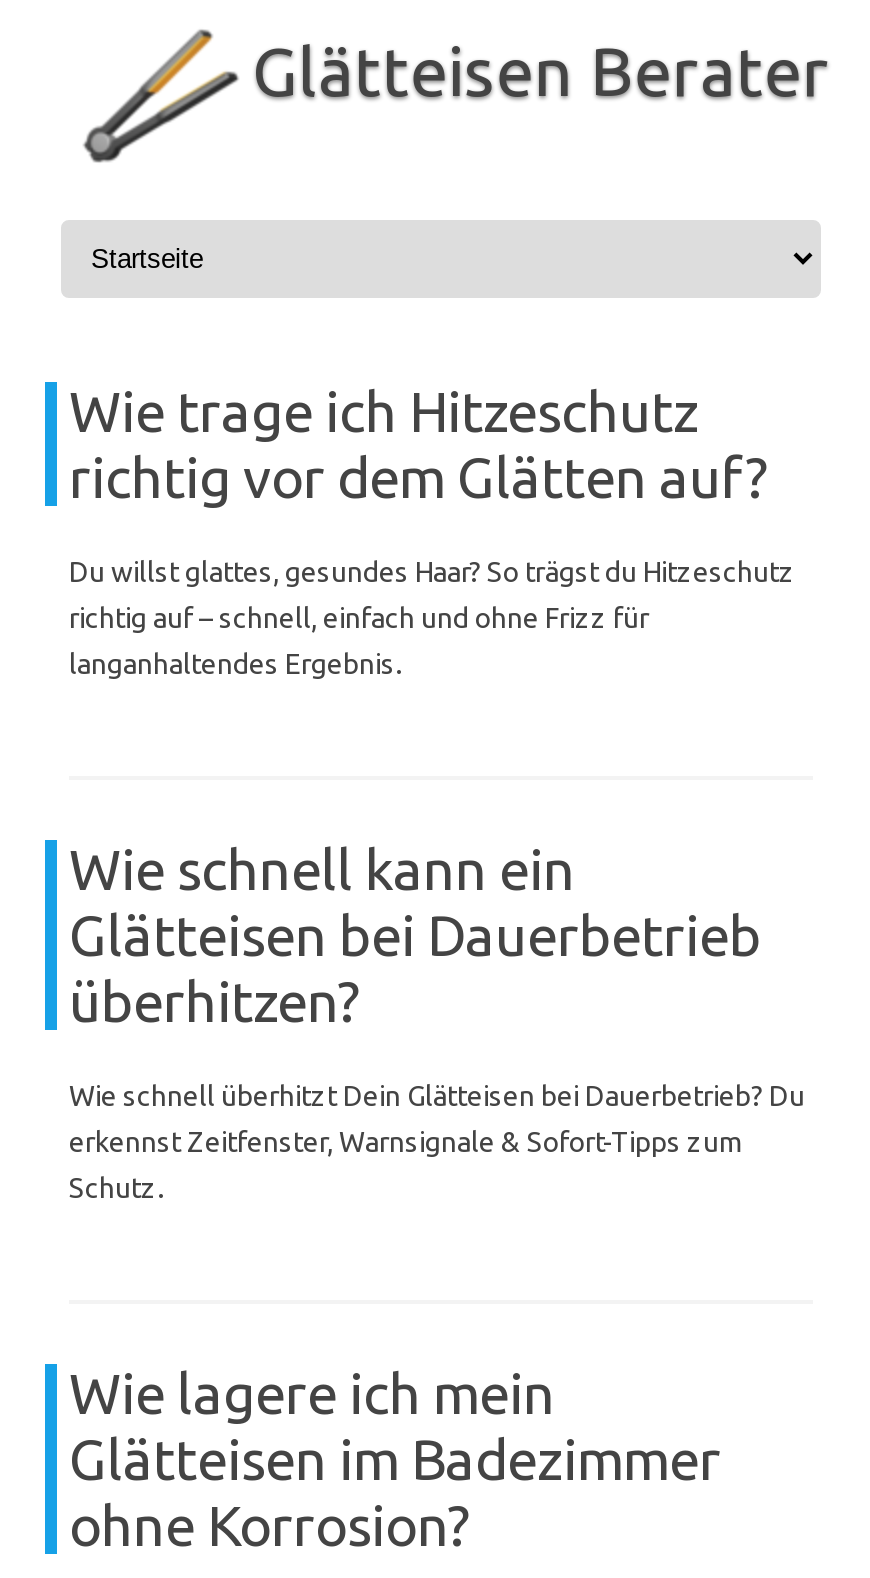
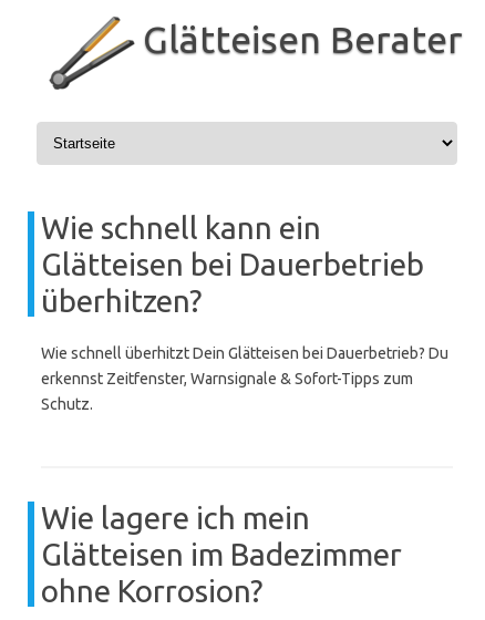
- Wie trage ich Hitzeschutz
- richtig vor dem Glätten auf?
- Du willst glattes, gesundes Haar? So trägst du Hitzeschutz
- richtig auf – schnell, einfach und ohne Frizz für
- langanhaltendes Ergebnis.
